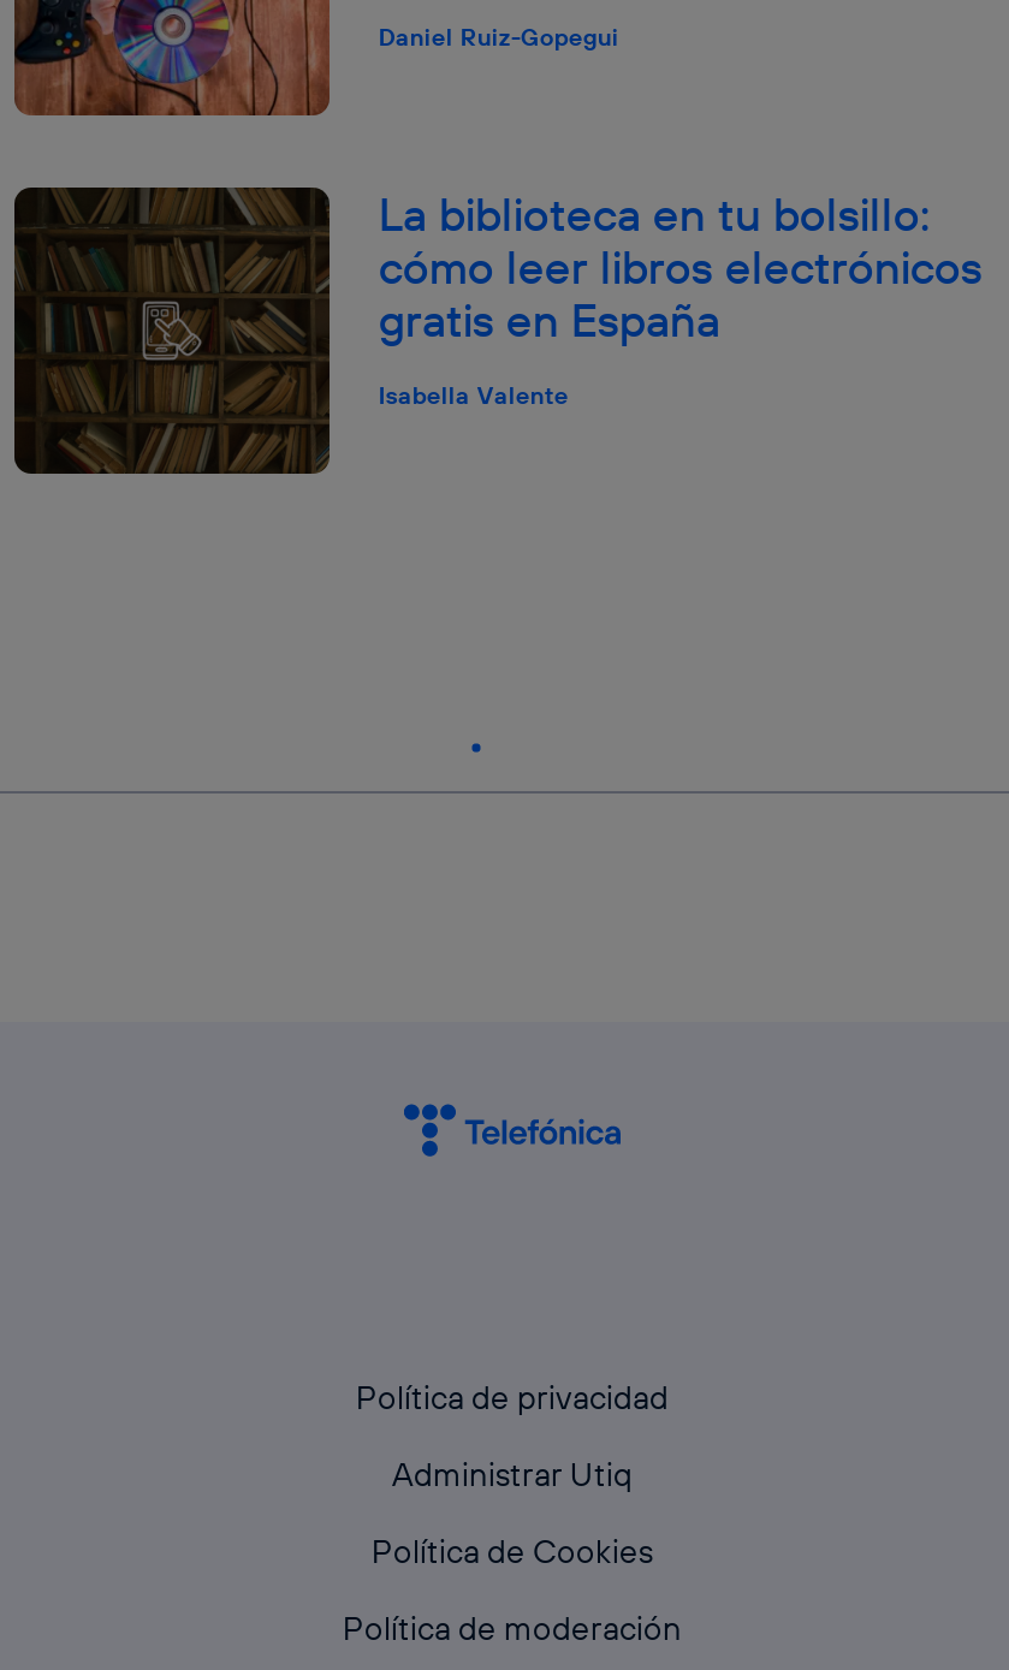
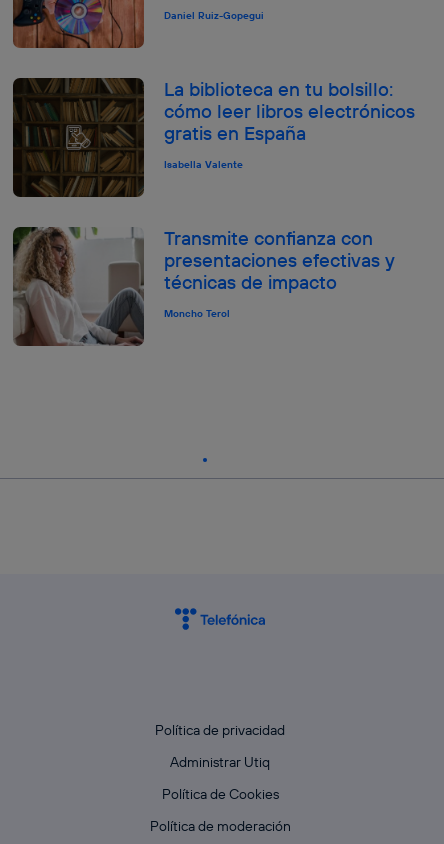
+ [image]
+ Transmite confianza con
+ presentaciones efectivas y
+ técnicas de impacto
+ Moncho Terol
